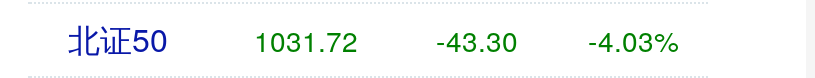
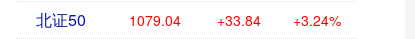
- 1031.72
+ 1079.04

- -43.30
+ +33.84

- -4.03%
+ +3.24%
